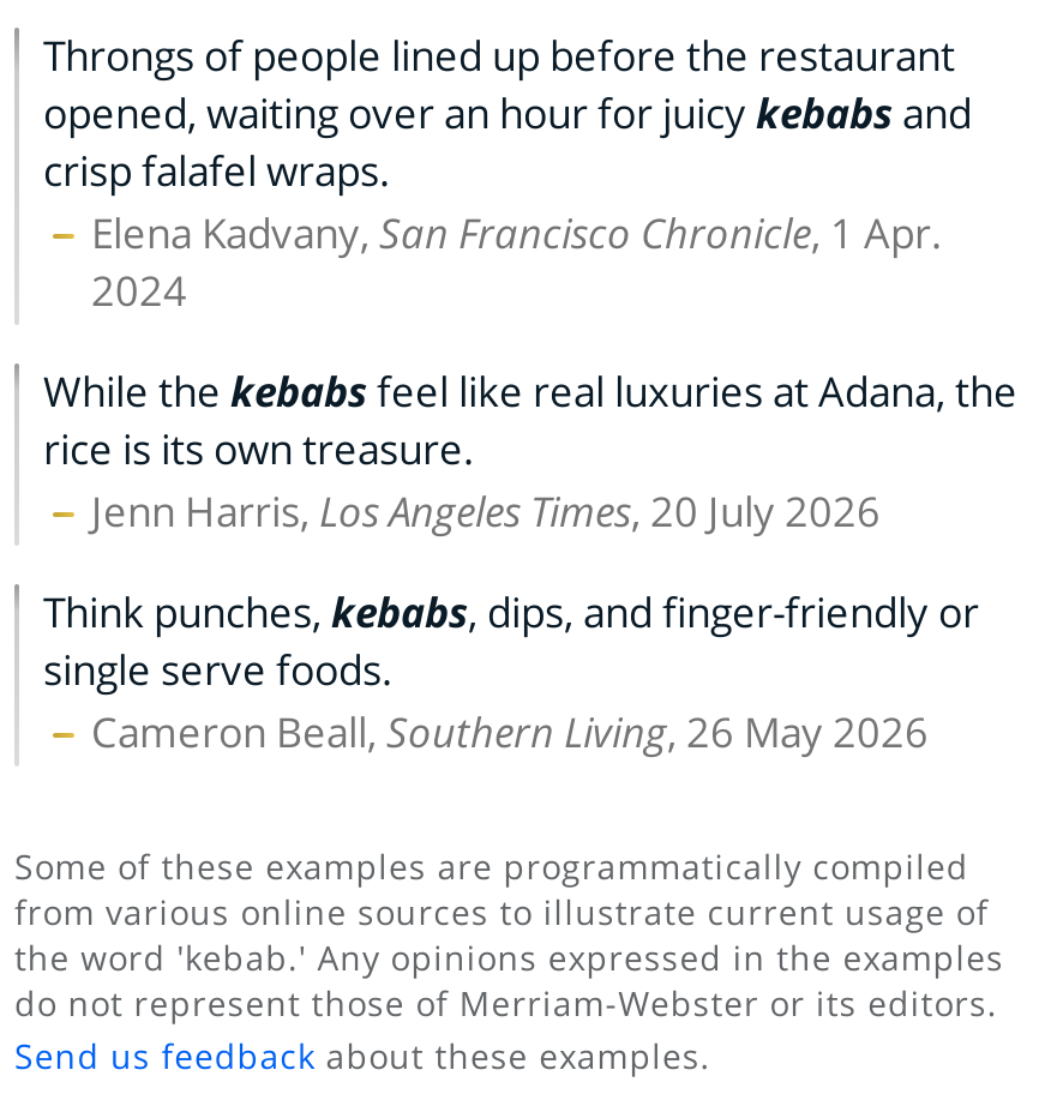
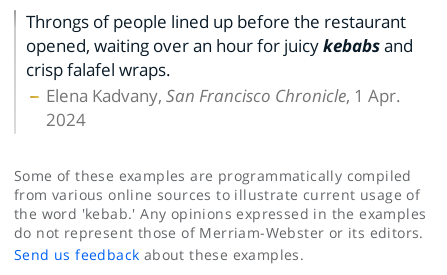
- While the kebabs feel like real luxuries at Adana, the
- rice is its own treasure.
- Jenn Harris, Los Angeles Times, 20 July 2026
- Think punches, kebabs, dips, and finger-friendly or
- single serve foods.
- Cameron Beall, Southern Living, 26 May 2026
